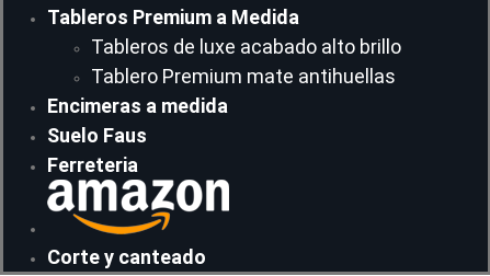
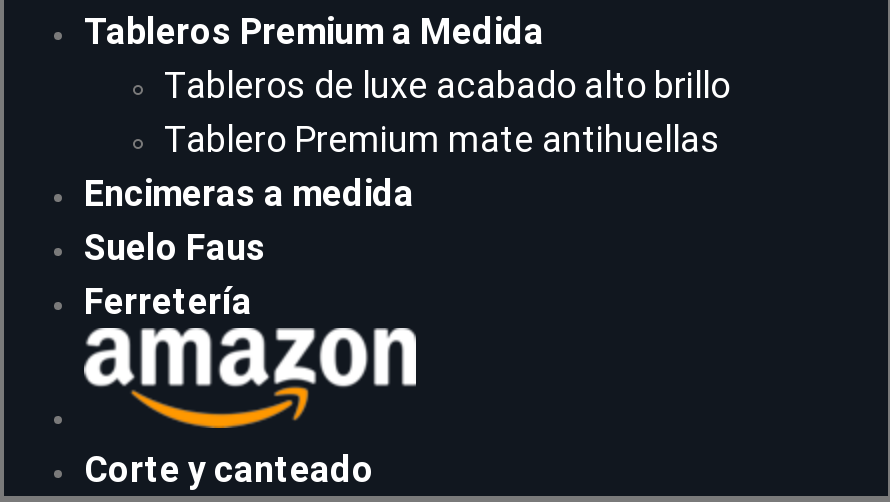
- Ferreteria
+ Ferretería
